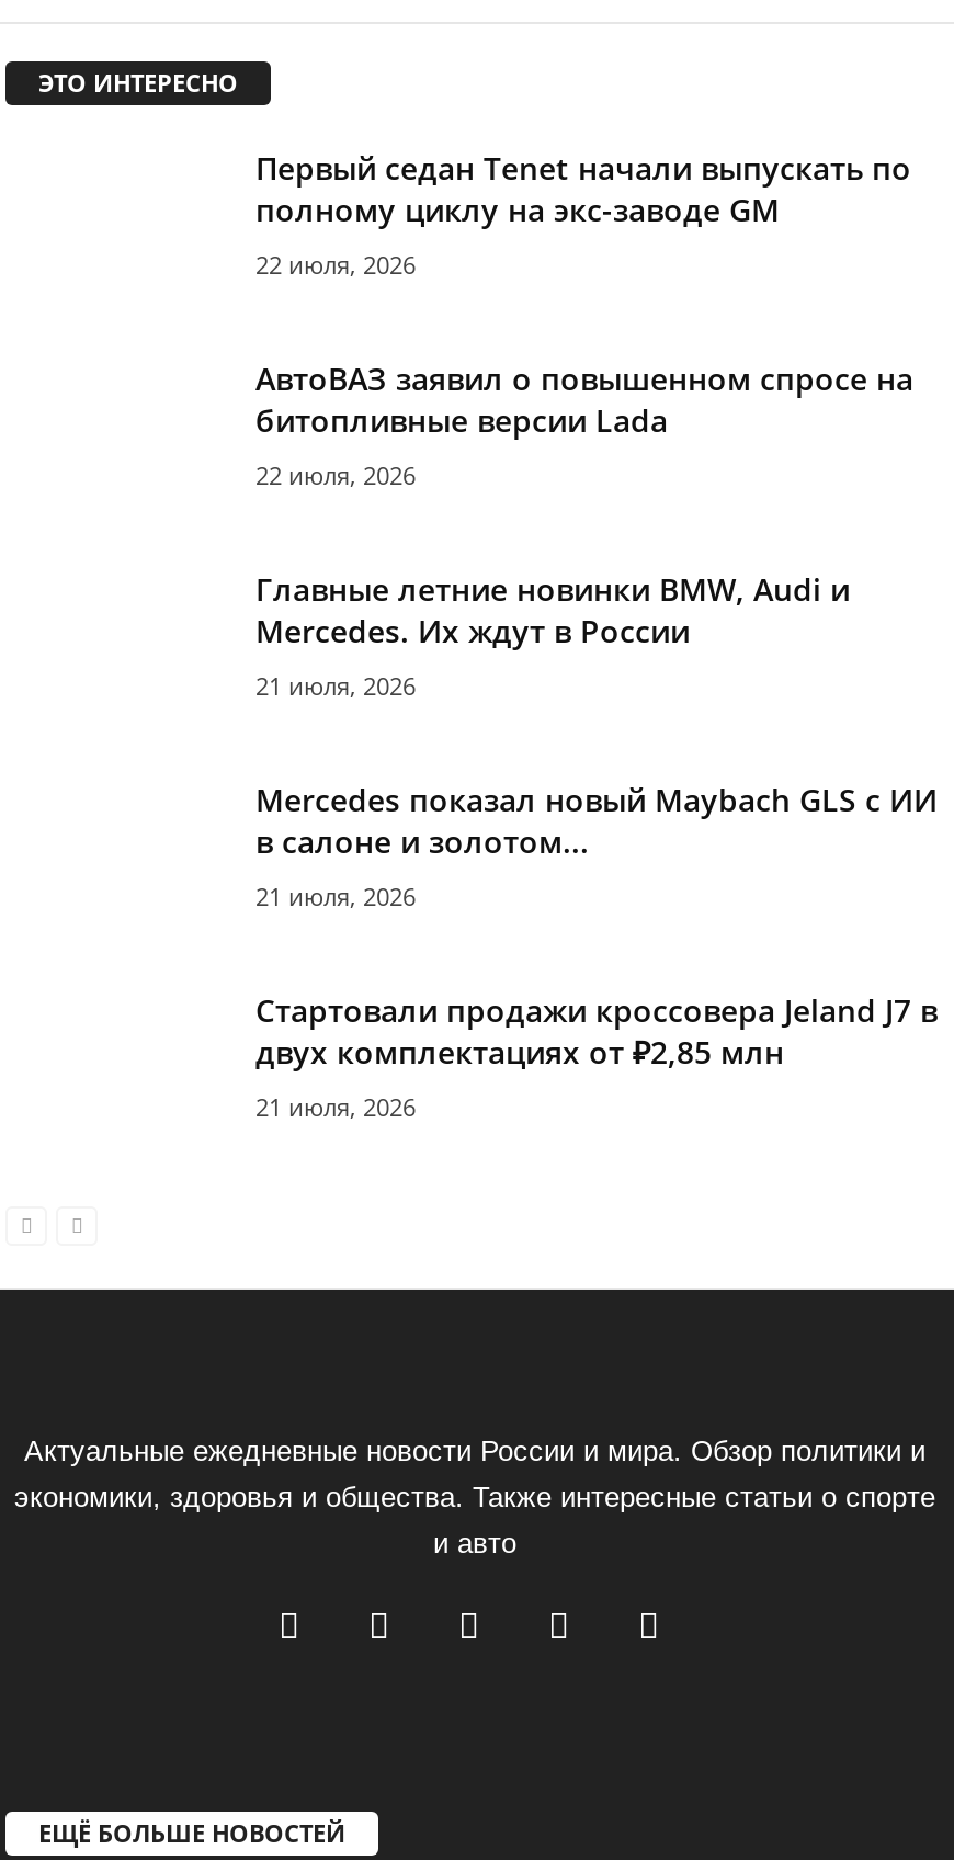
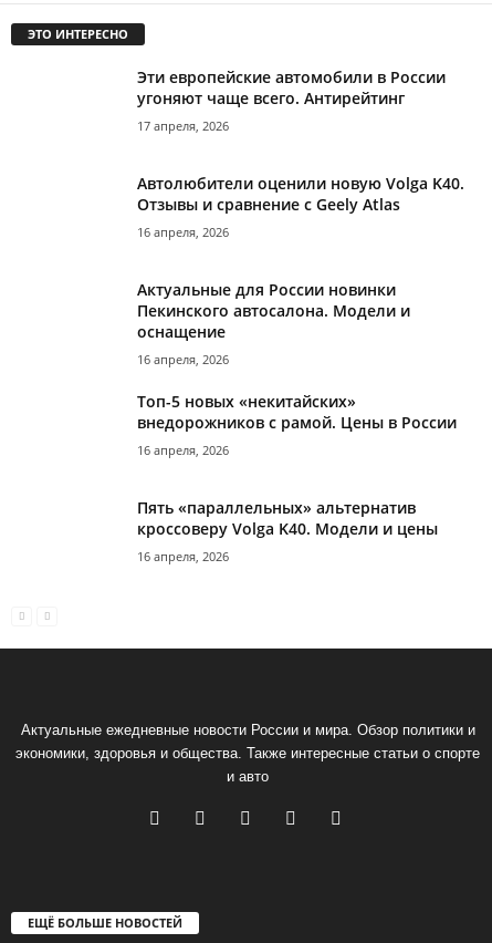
- Первый седан Tenet начали выпускать по
- полному циклу на экс-заводе GM
- 22 июля, 2026
+ Эти европейские автомобили в России
+ угоняют чаще всего. Антирейтинг
+ 17 апреля, 2026

- АвтоВАЗ заявил о повышенном спросе на
- битопливные версии Lada
- 22 июля, 2026
+ Автолюбители оценили новую Volga K40.
+ Отзывы и сравнение с Geely Atlas
+ 16 апреля, 2026

- Главные летние новинки BMW, Audi и
- Mercedes. Их ждут в России
- 21 июля, 2026
+ Актуальные для России новинки
+ Пекинского автосалона. Модели и
+ оснащение
+ 16 апреля, 2026

- Mercedes показал новый Maybach GLS с ИИ
- в салоне и золотом...
- 21 июля, 2026
+ Топ-5 новых «некитайских»
+ внедорожников с рамой. Цены в России
+ 16 апреля, 2026

- Стартовали продажи кроссовера Jeland J7 в
- двух комплектациях от ₽2,85 млн
- 21 июля, 2026
+ Пять «параллельных» альтернатив
+ кроссоверу Volga K40. Модели и цены
+ 16 апреля, 2026
